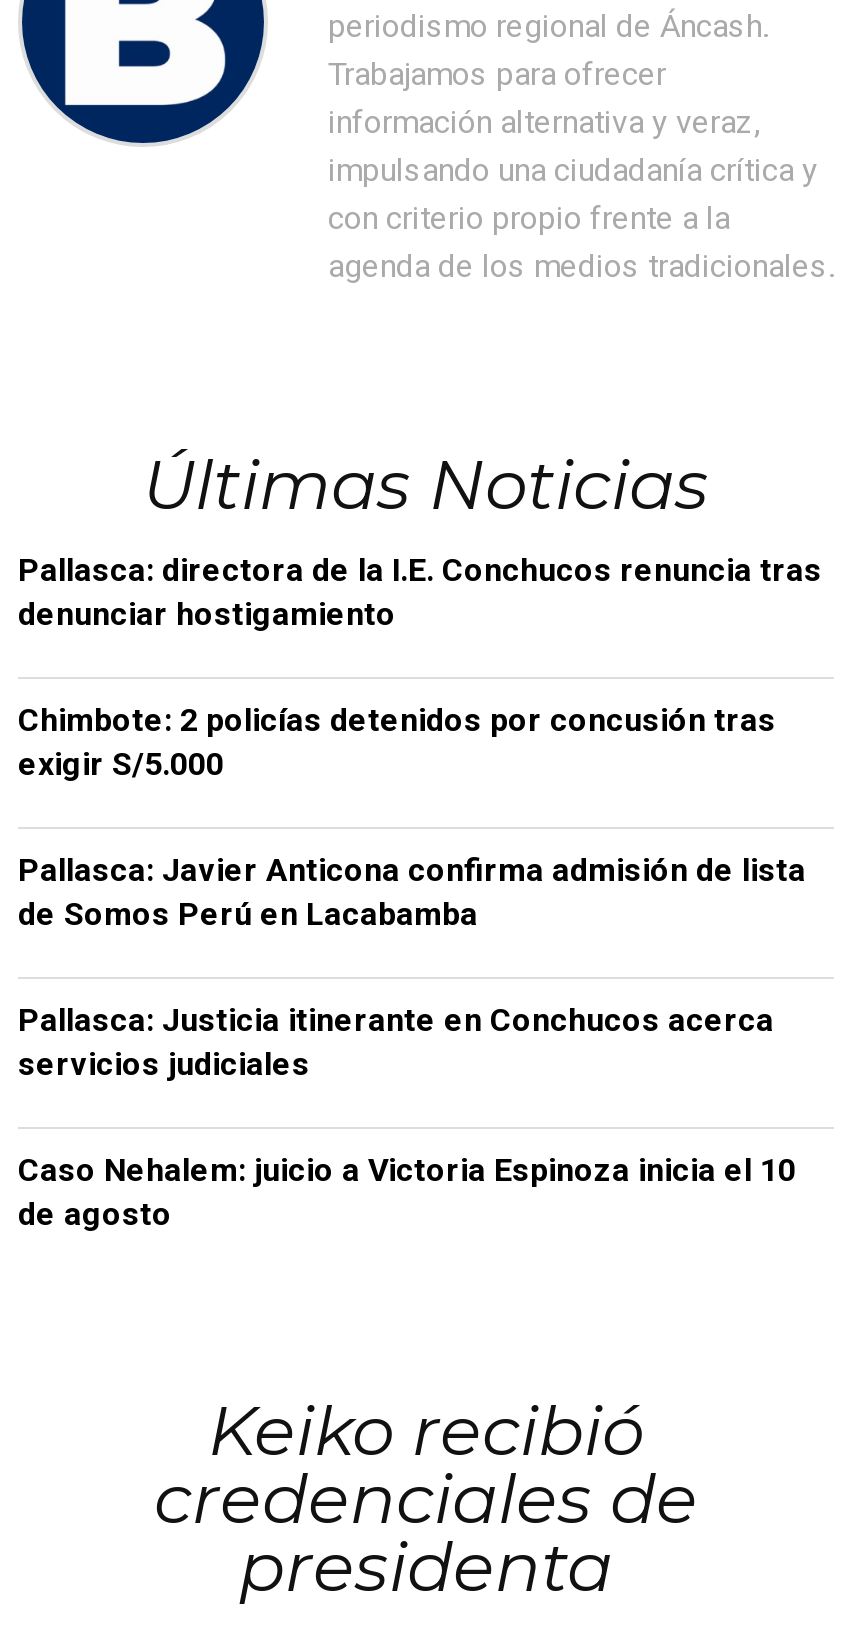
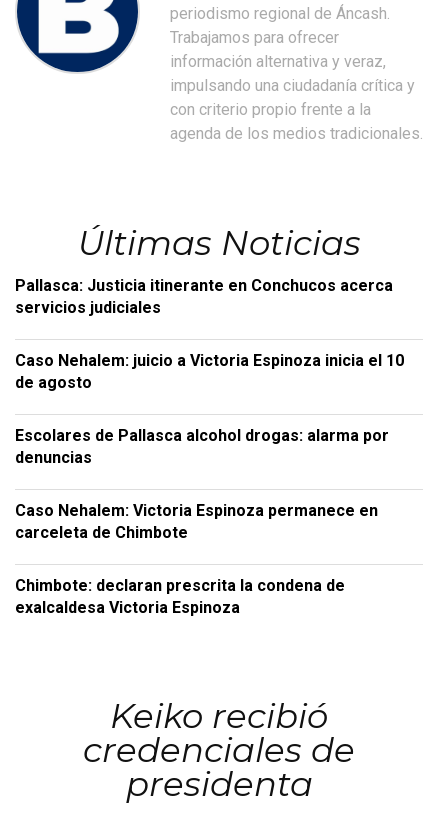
- Pallasca: directora de la I.E. Conchucos renuncia tras
- denunciar hostigamiento
- Chimbote: 2 policías detenidos por concusión tras
- exigir S/5.000
- Pallasca: Javier Anticona confirma admisión de lista
- de Somos Perú en Lacabamba

moved up: Pallasca: Justicia itinerante en Conchucos acerca | servicios judiciales | Caso Nehalem: juicio a Victoria Espinoza inicia el 10 | de agosto

+ Escolares de Pallasca alcohol drogas: alarma por
+ denuncias
+ Caso Nehalem: Victoria Espinoza permanece en
+ carceleta de Chimbote
+ Chimbote: declaran prescrita la condena de
+ exalcaldesa Victoria Espinoza
